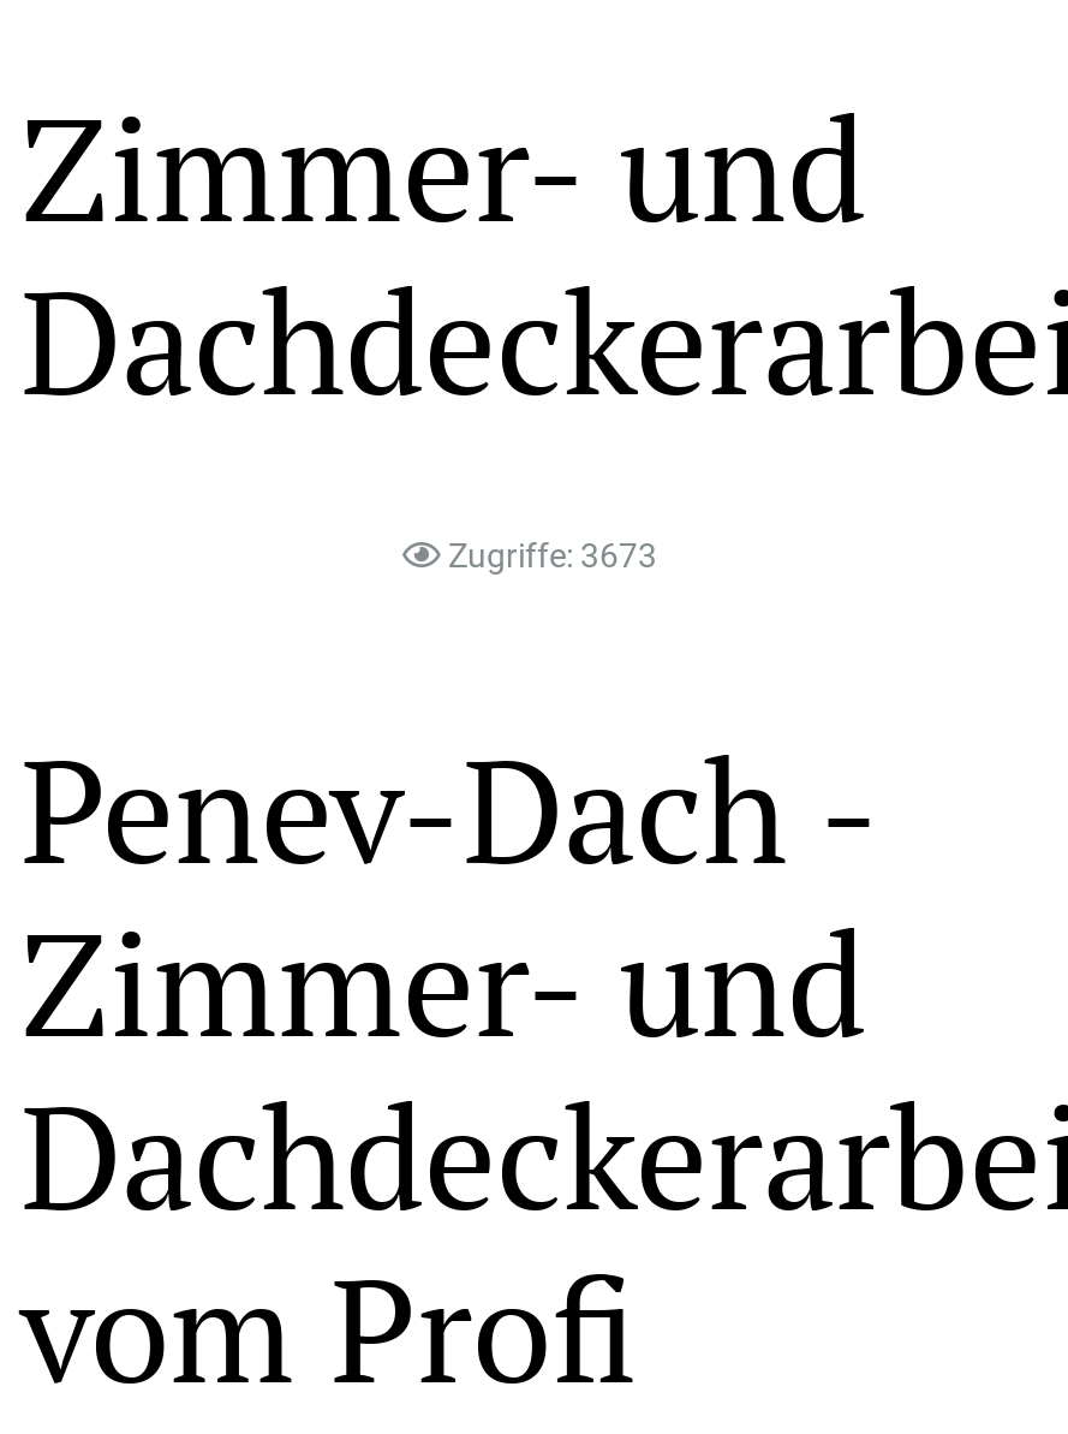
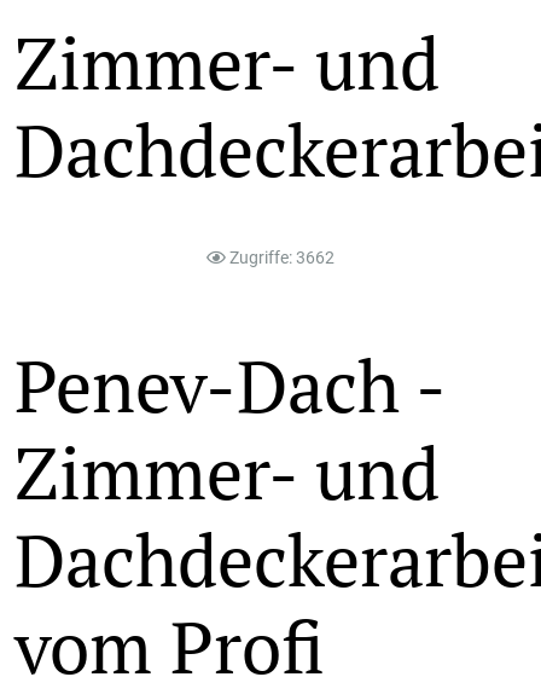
- Zugriffe: 3673
+ Zugriffe: 3662
